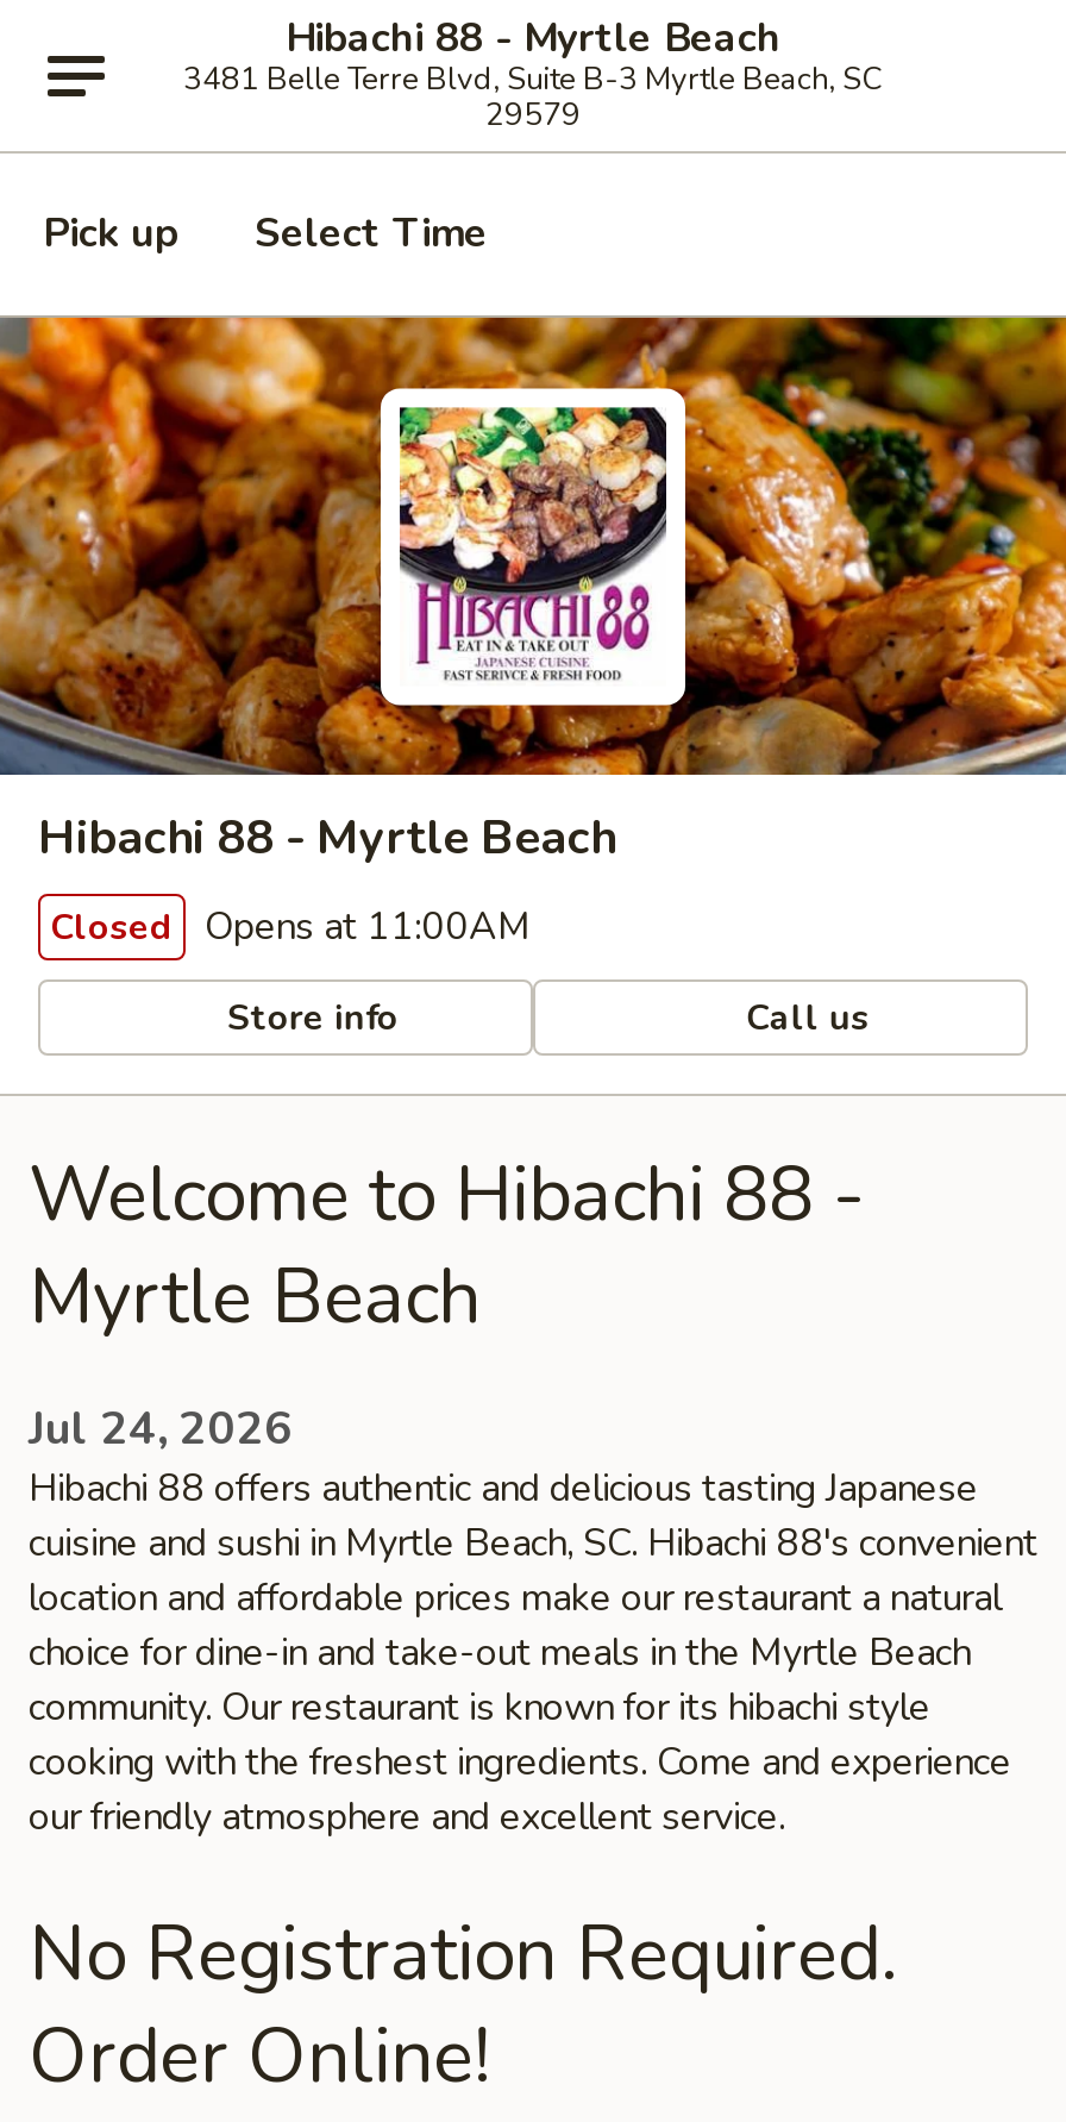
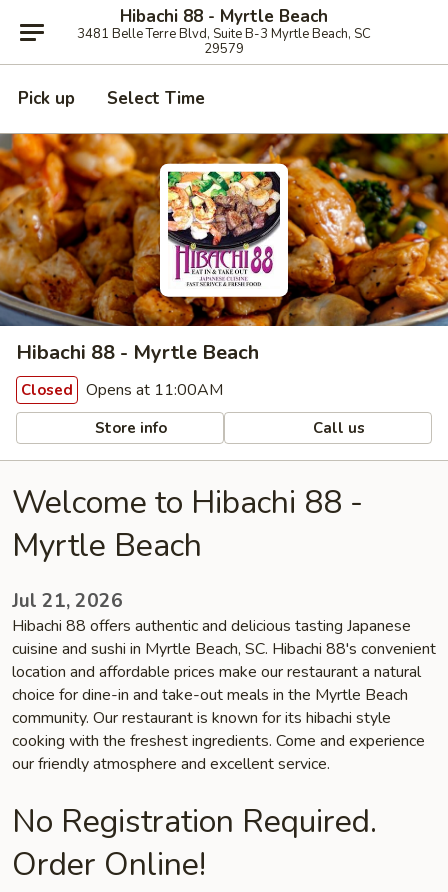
- Jul 24, 2026
+ Jul 21, 2026
